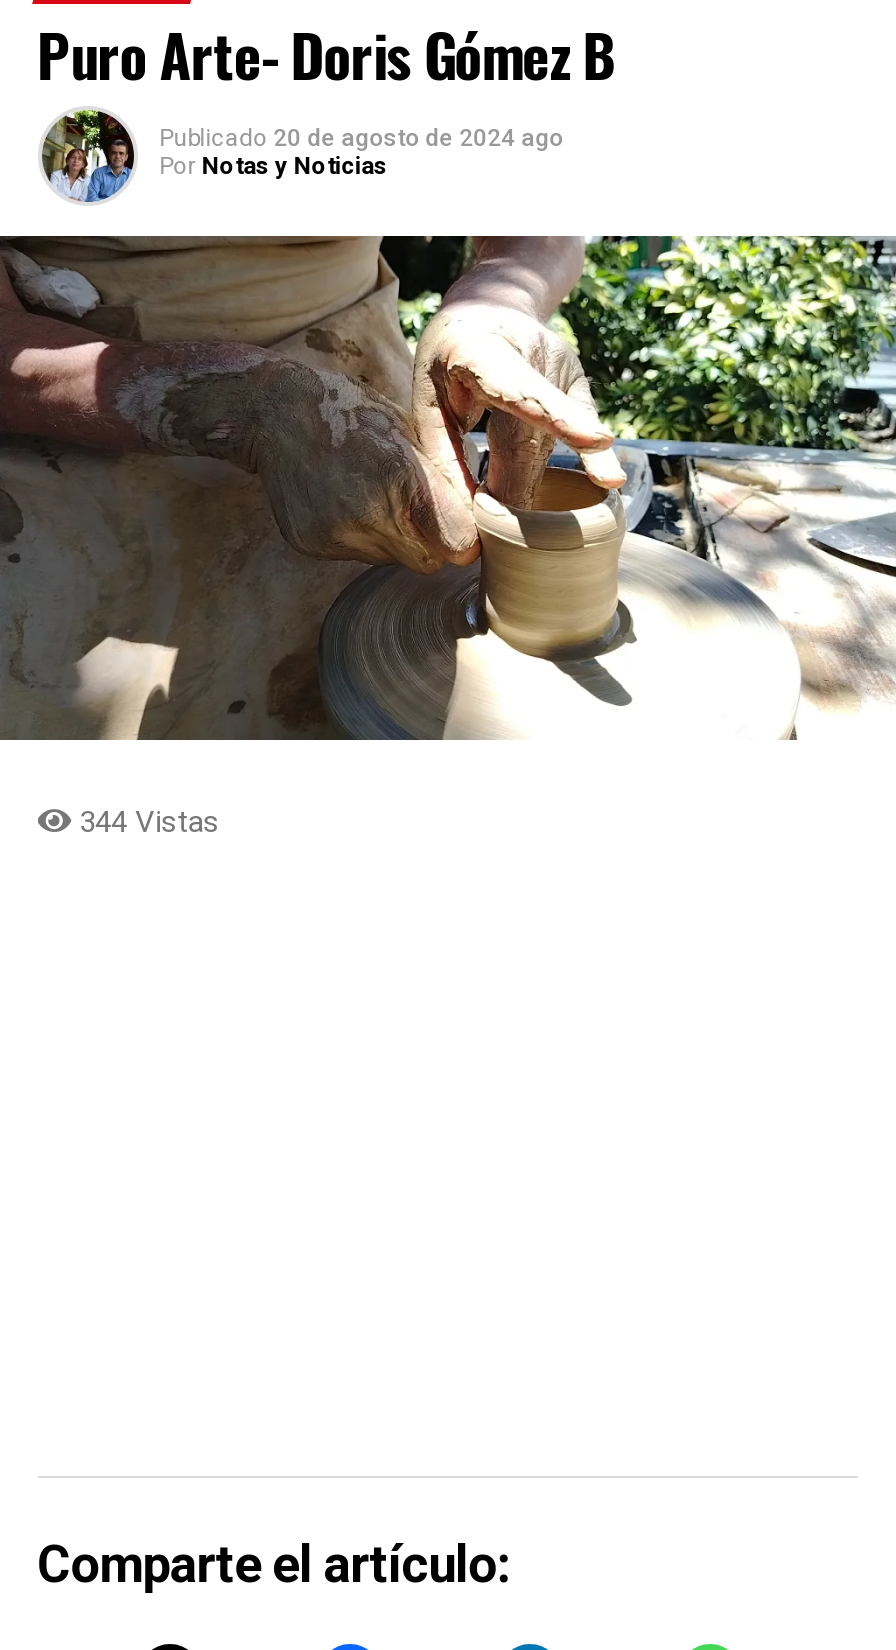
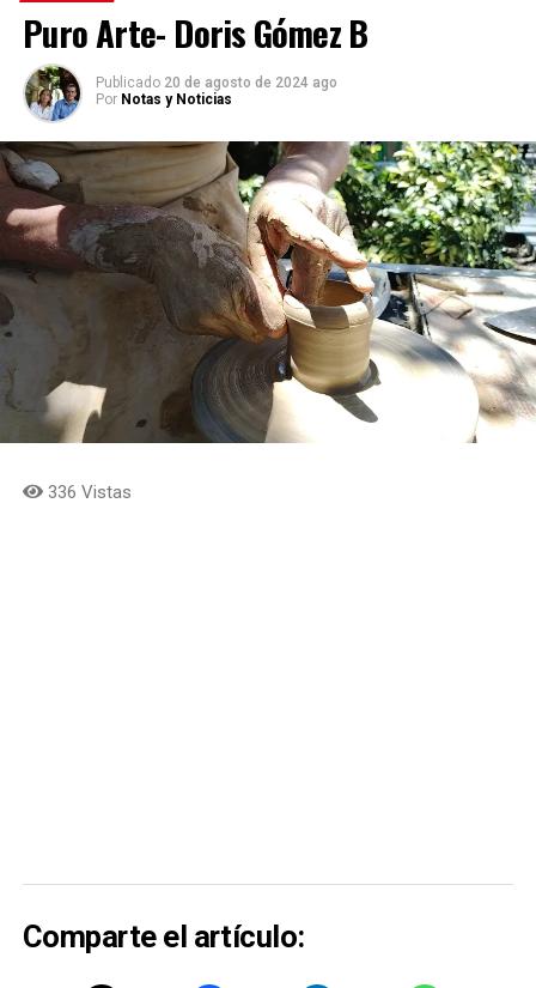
- 344 Vistas
+ 336 Vistas
